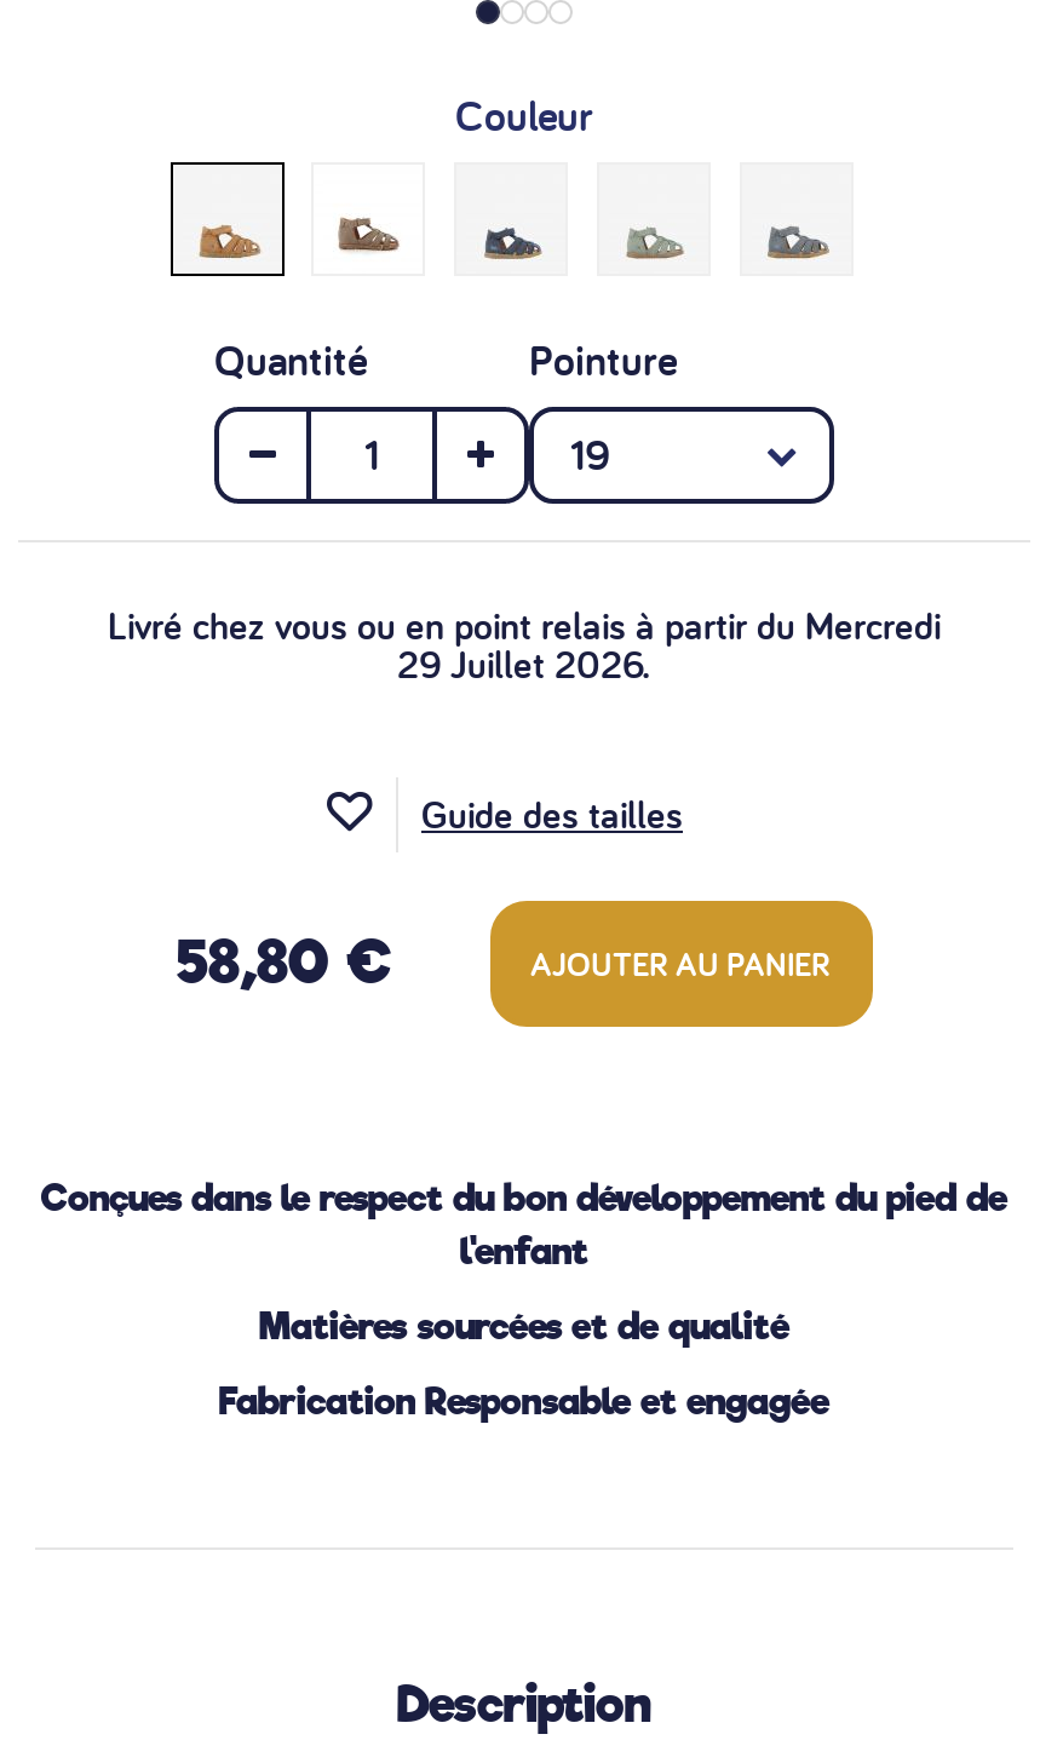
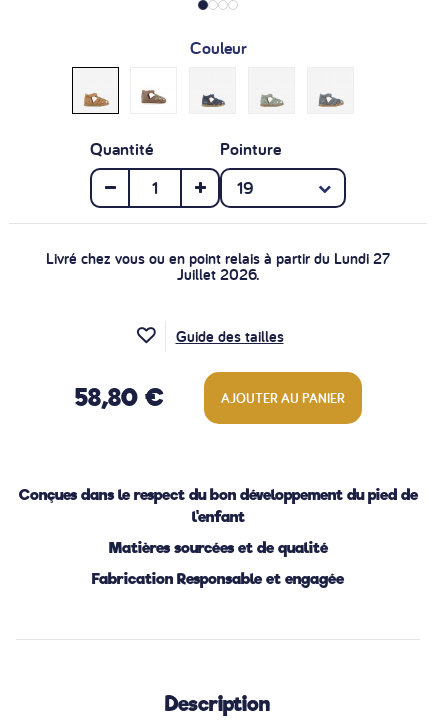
- Livré chez vous ou en point relais à partir du Mercredi
- 29 Juillet 2026.
+ Livré chez vous ou en point relais à partir du Lundi 27
+ Juillet 2026.
